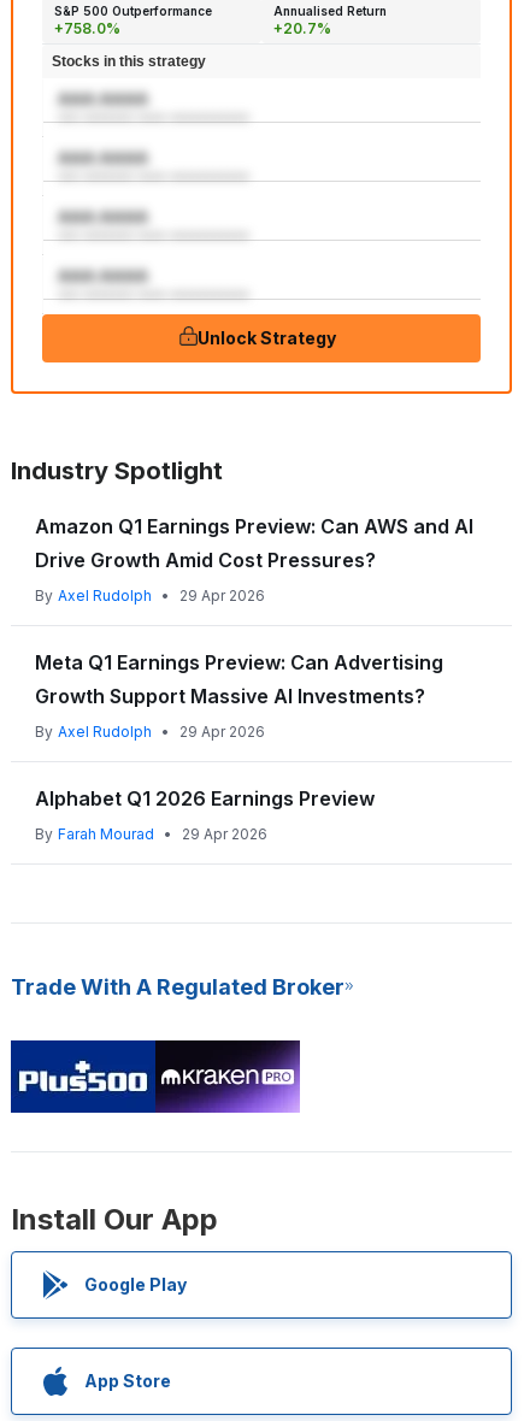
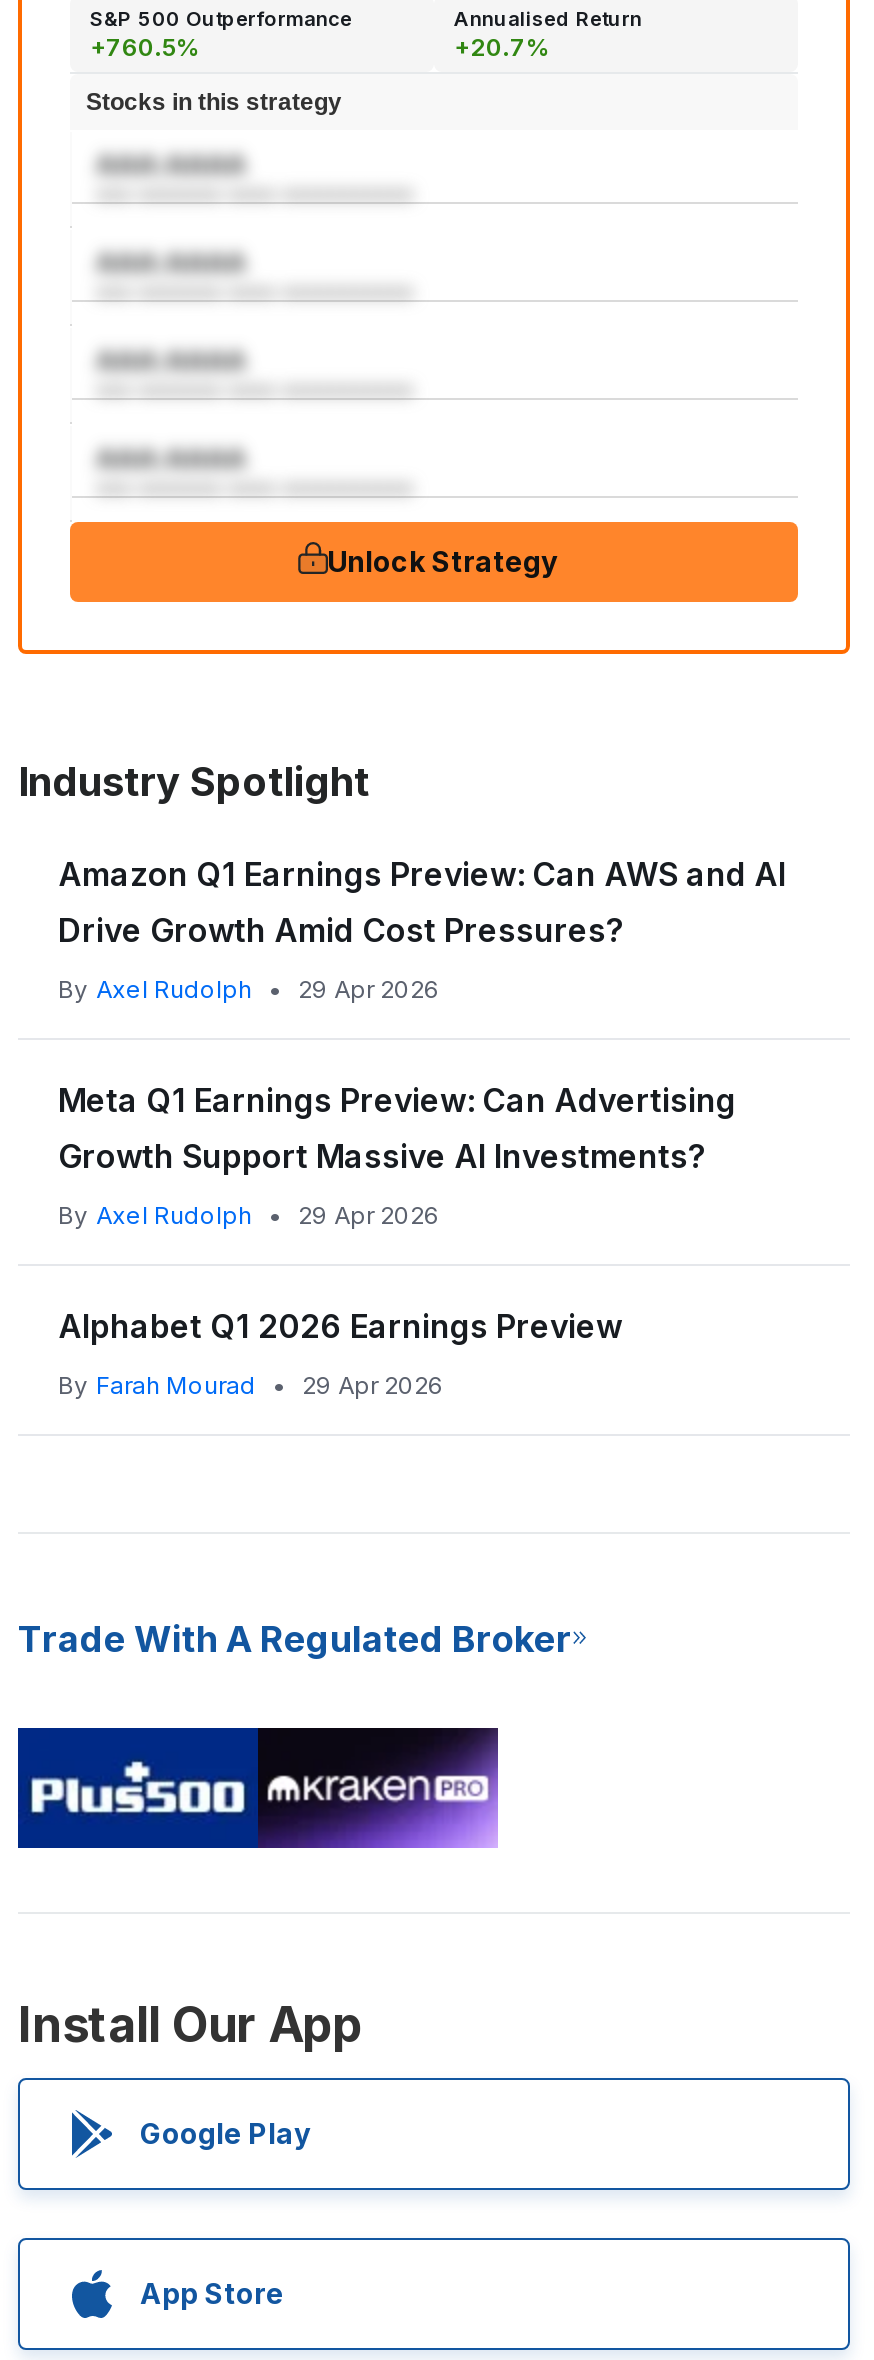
- +758.0%
+ +760.5%
